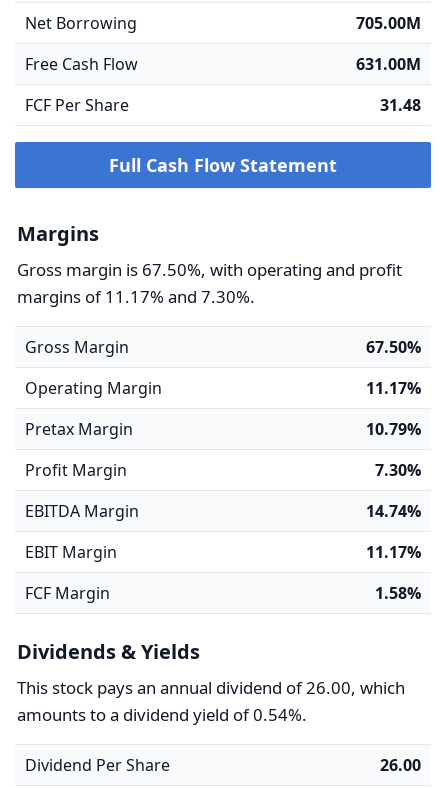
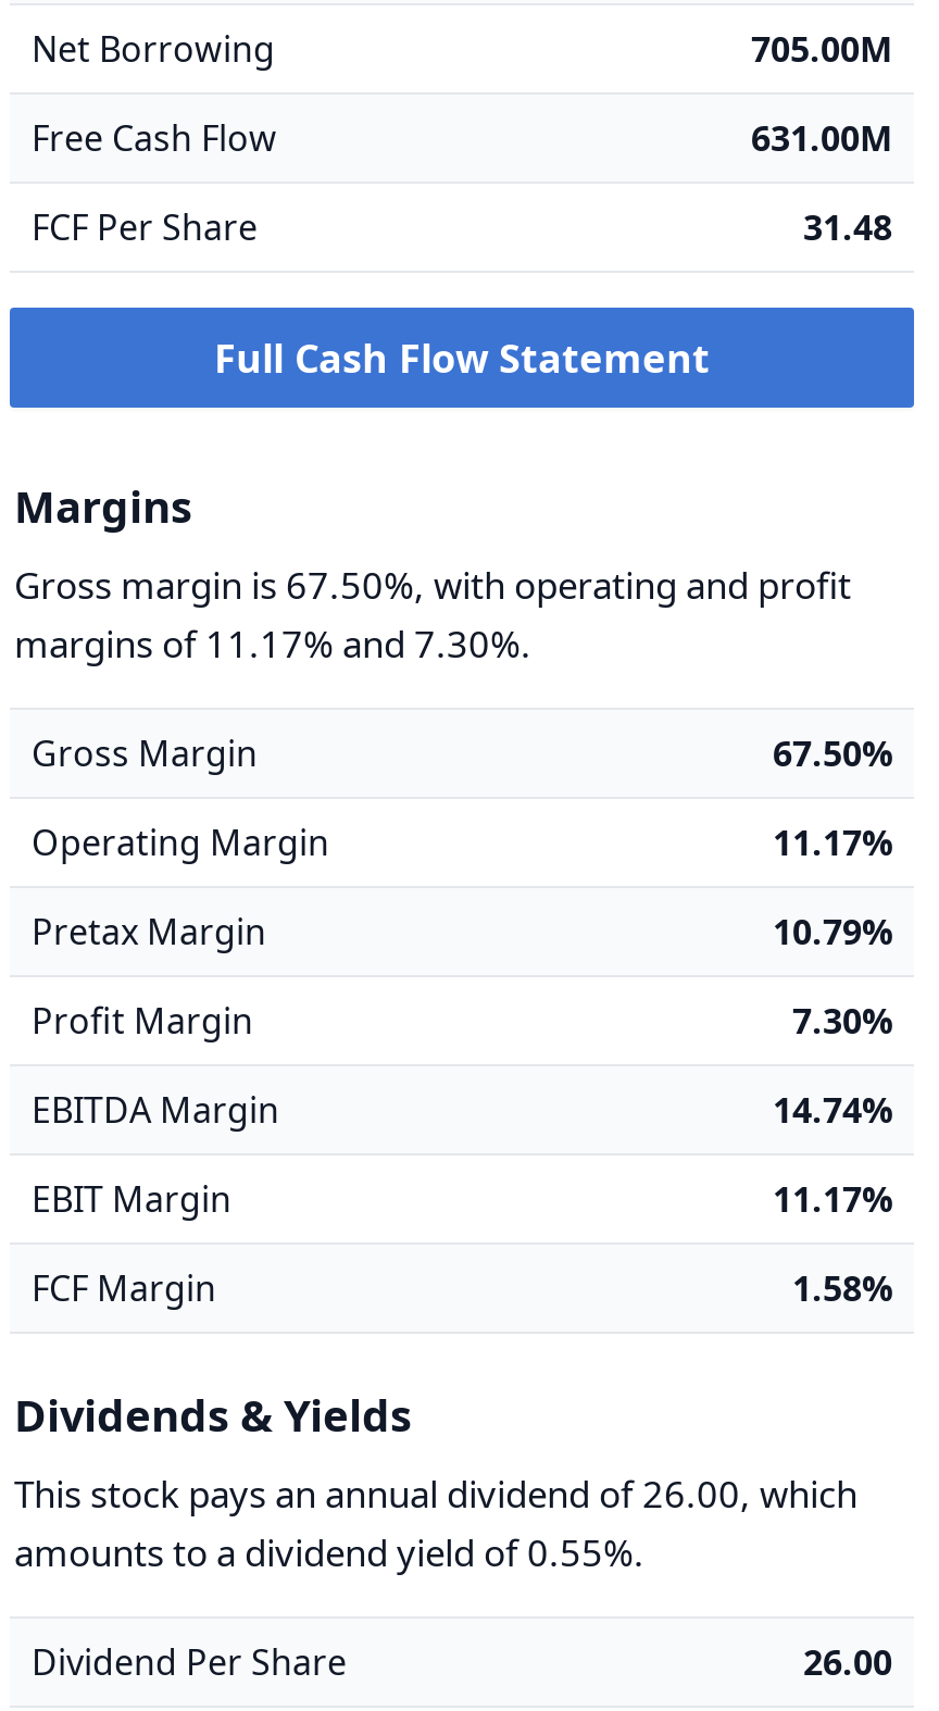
- amounts to a dividend yield of 0.54%.
+ amounts to a dividend yield of 0.55%.
